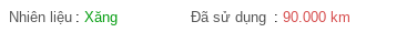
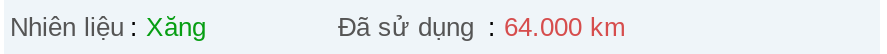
- Đã sử dụng : 90.000 km
+ Đã sử dụng : 64.000 km
